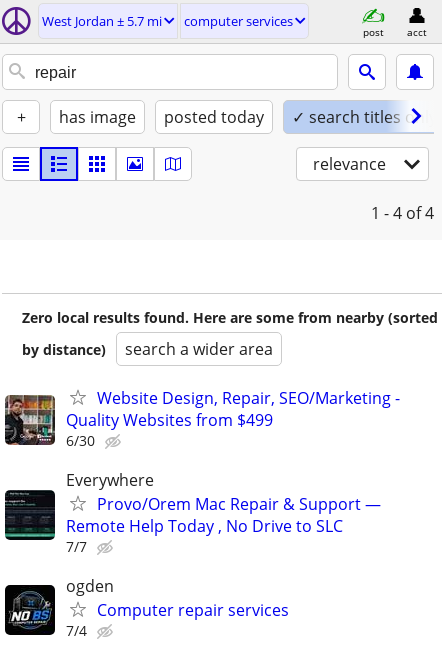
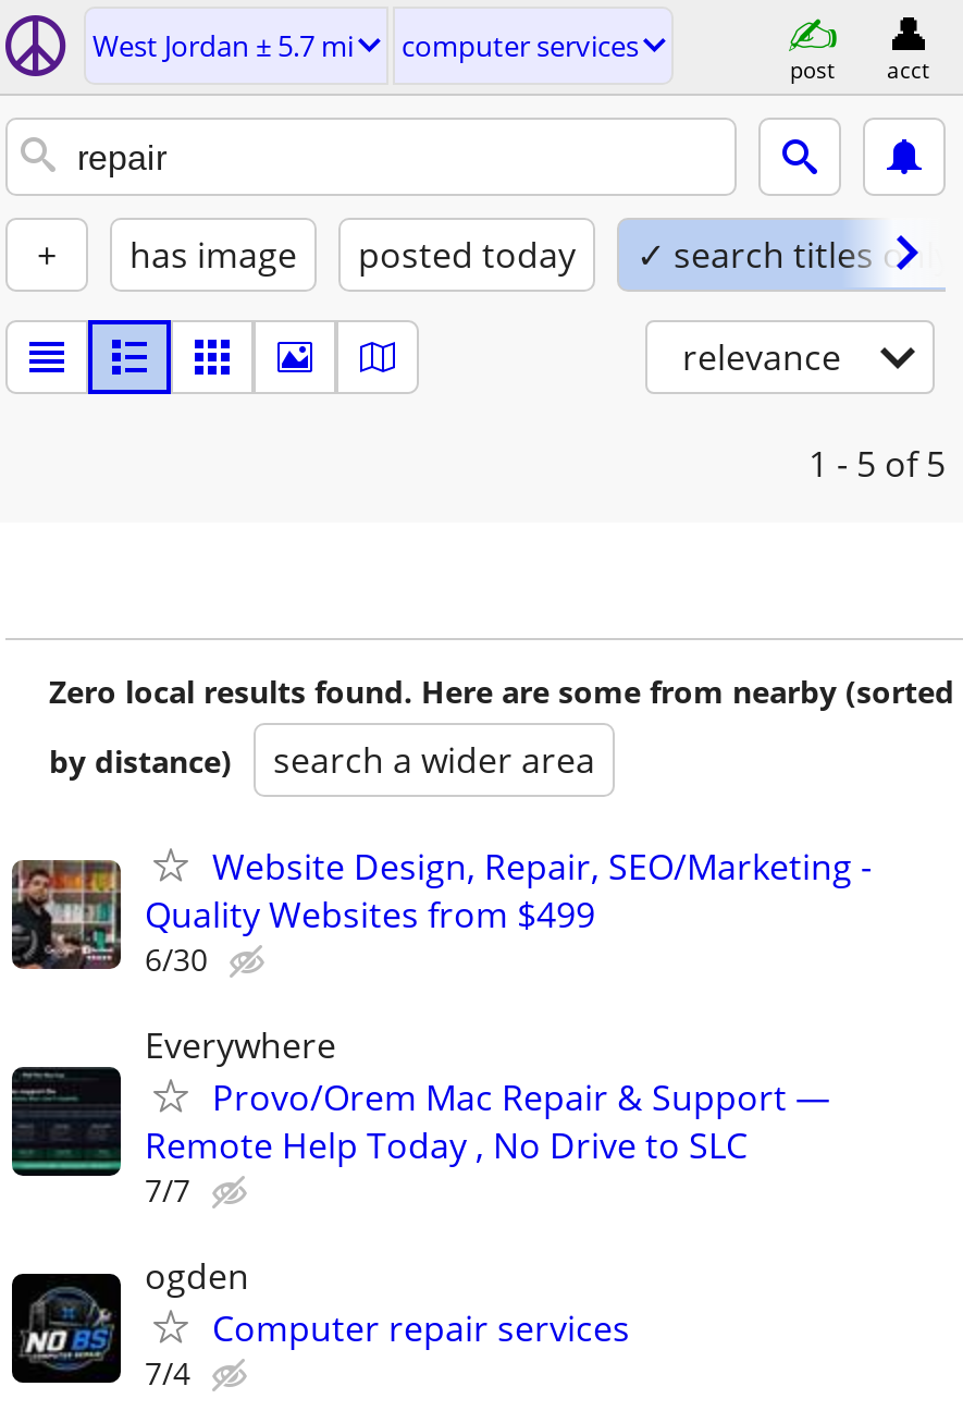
- 1 - 4 of 4
+ 1 - 5 of 5
